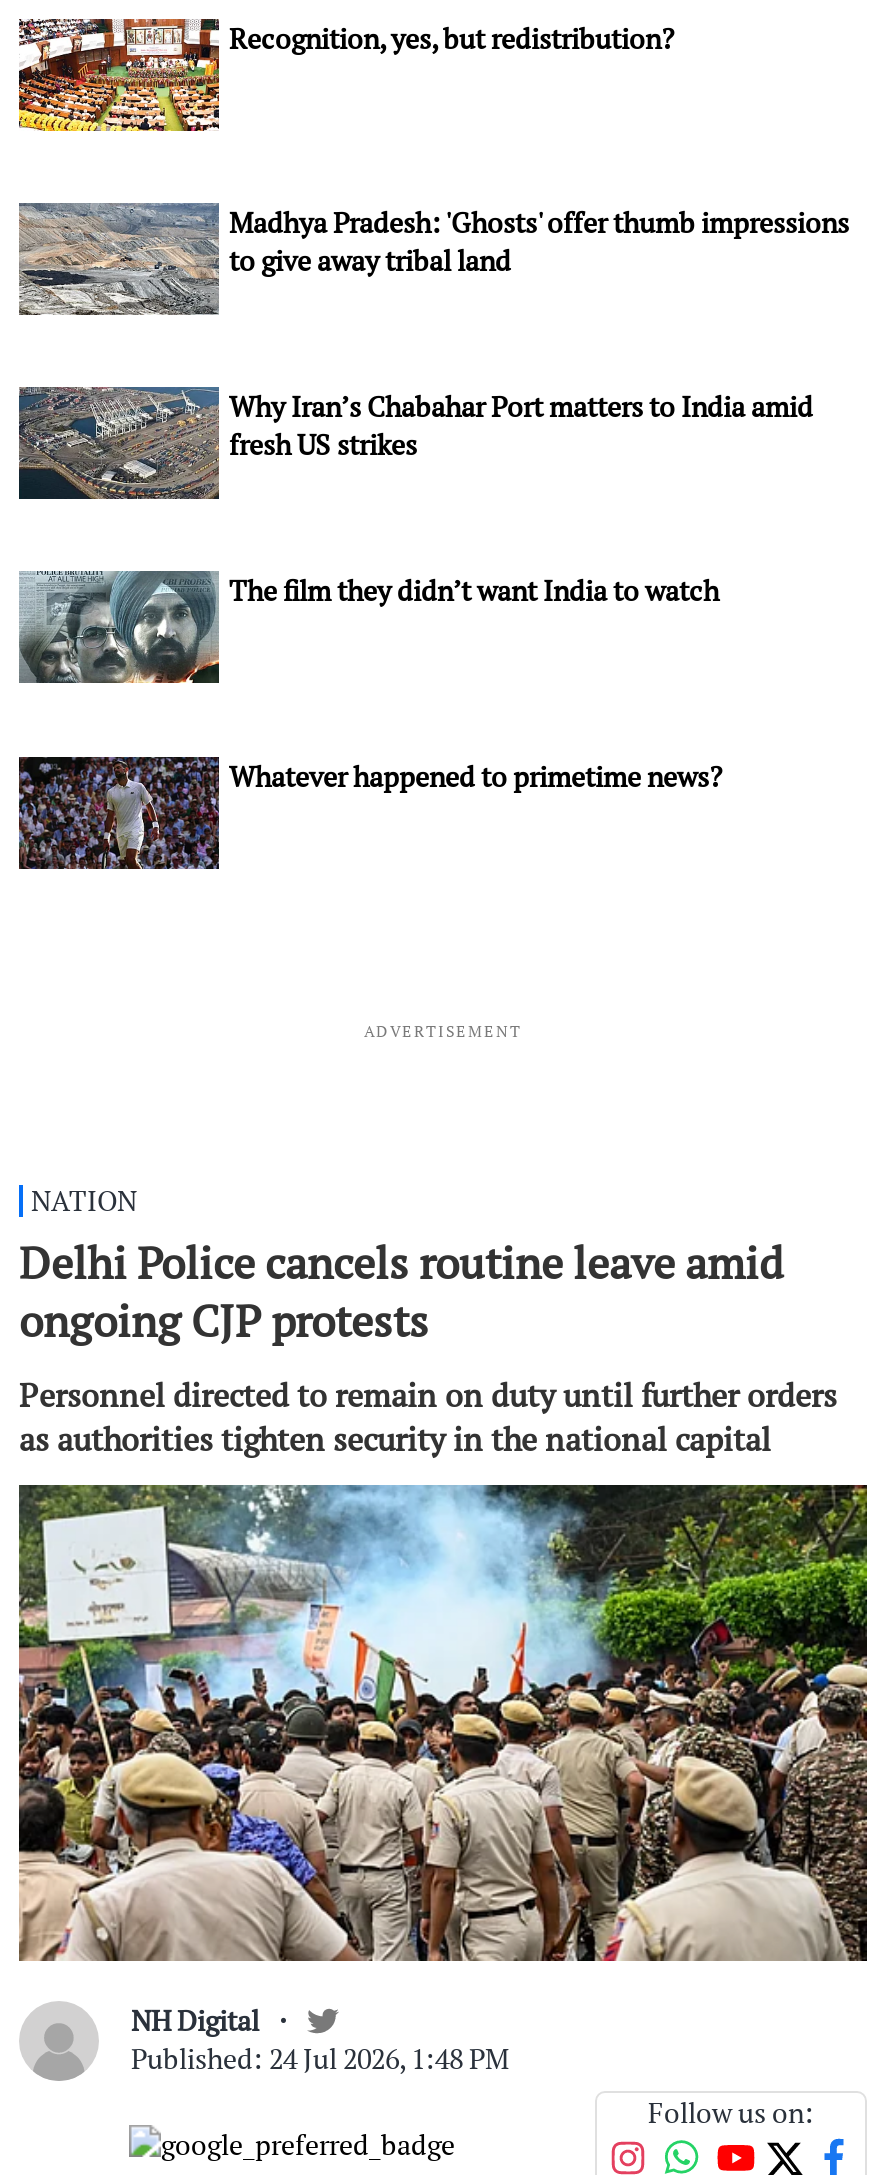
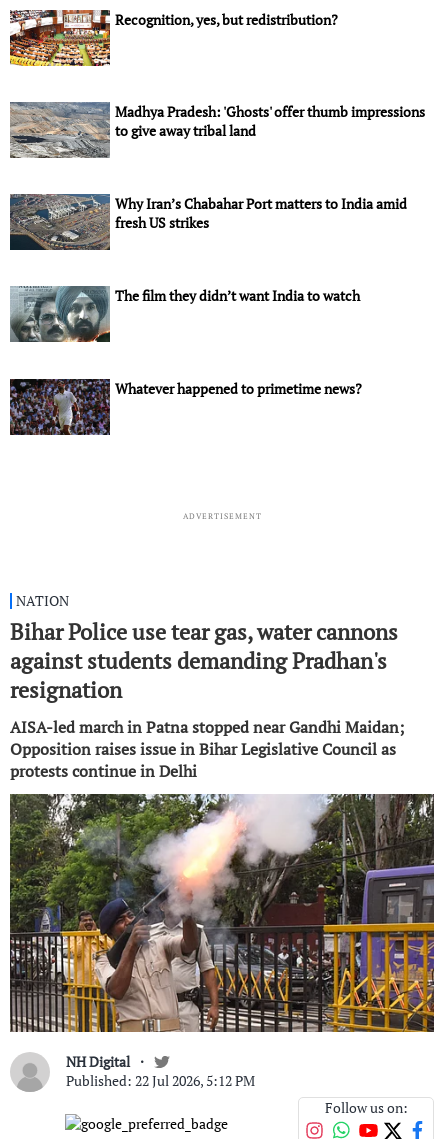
- Delhi Police cancels routine leave amid
- ongoing CJP protests
- Personnel directed to remain on duty until further orders
- as authorities tighten security in the national capital
+ Bihar Police use tear gas, water cannons
+ against students demanding Pradhan's
+ resignation
+ AISA-led march in Patna stopped near Gandhi Maidan;
+ Opposition raises issue in Bihar Legislative Council as
+ protests continue in Delhi

- [image]
- Published: 24 Jul 2026, 1:48 PM
+ [image]
+ Published: 22 Jul 2026, 5:12 PM
